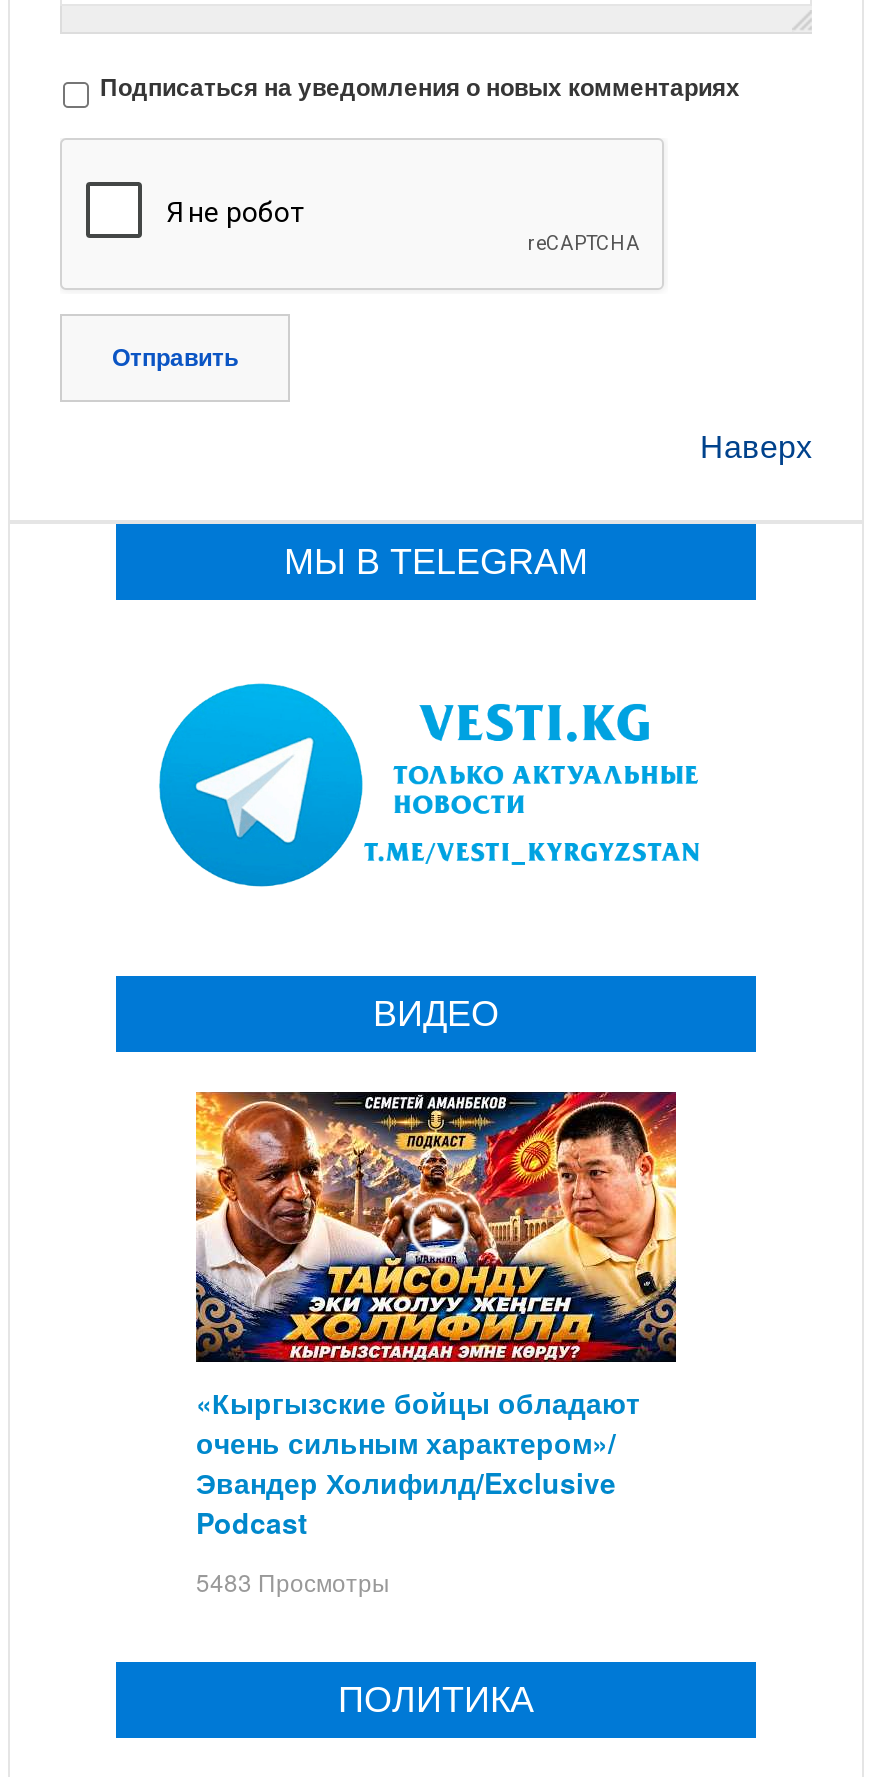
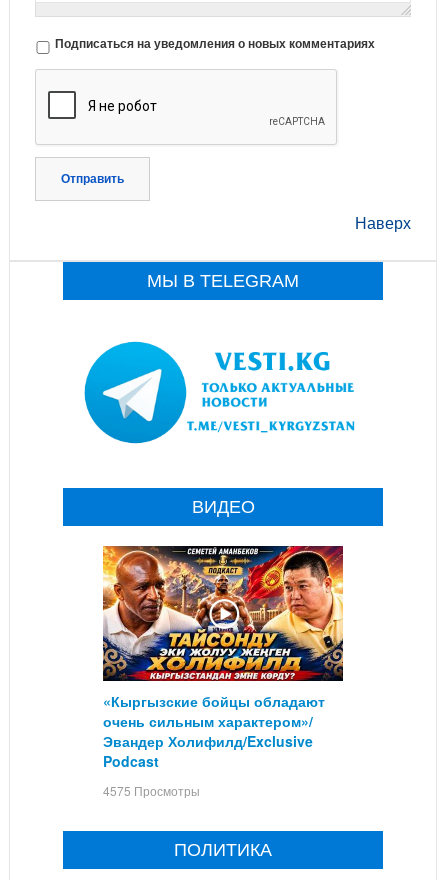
- 5483 Просмотры
+ 4575 Просмотры
